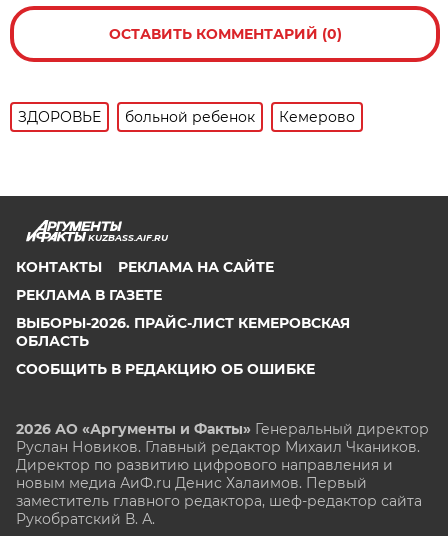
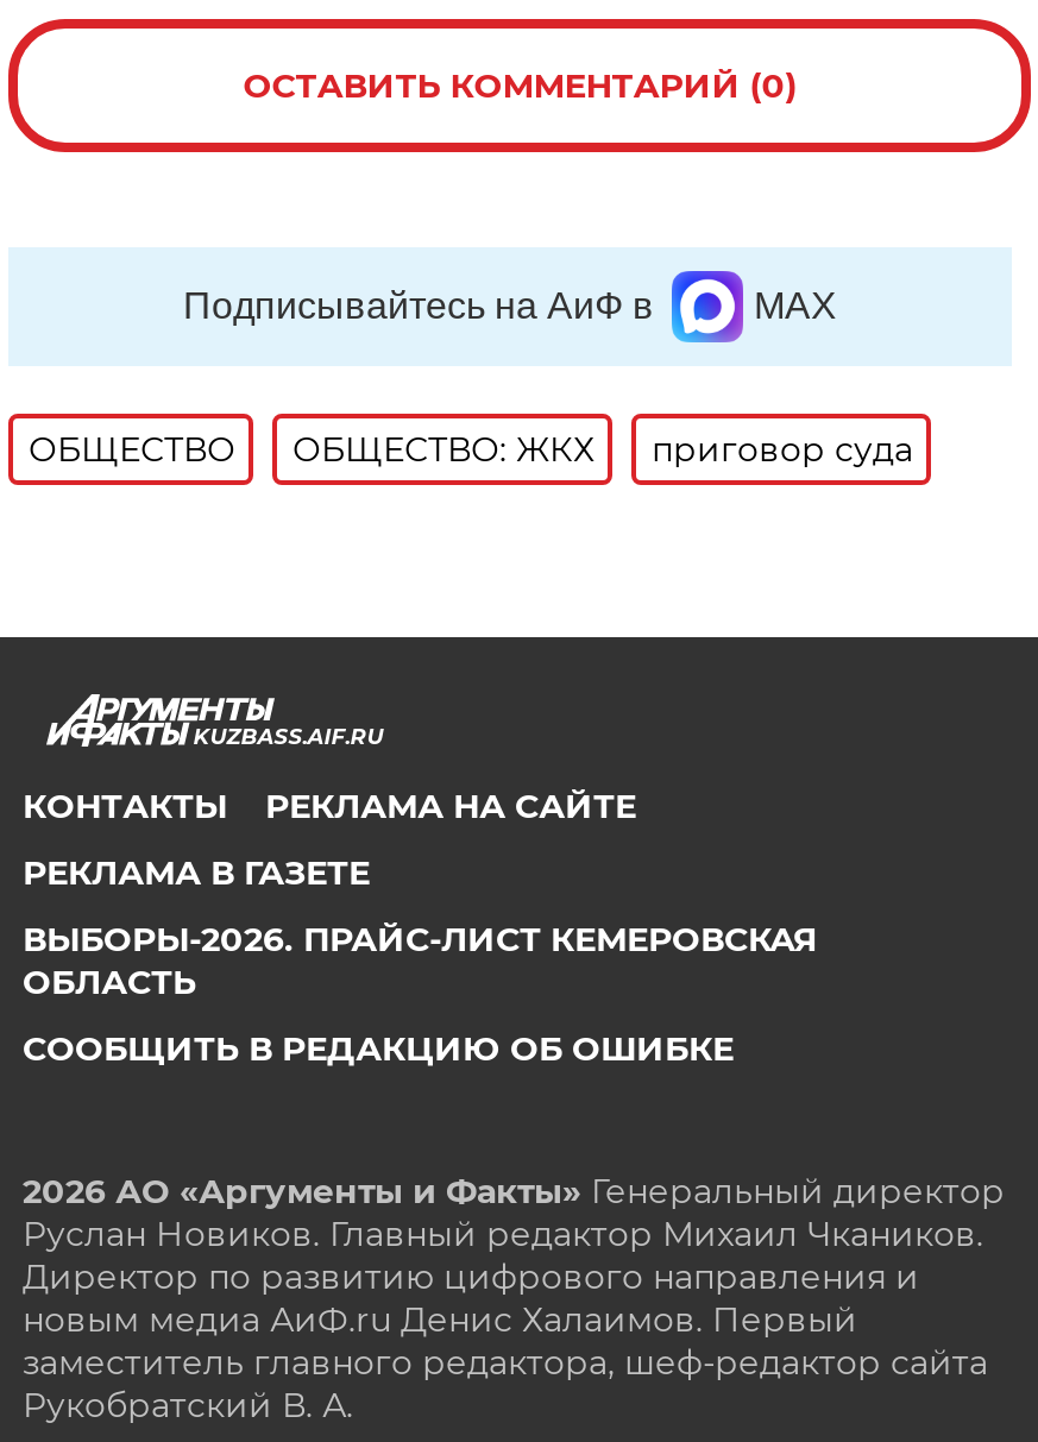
- ЗДОРОВЬЕ
- больной ребенок
- Кемерово
+ Подписывайтесь на АиФ в
+ MAX
+ ОБЩЕСТВО
+ ОБЩЕСТВО: ЖКХ
+ приговор суда
